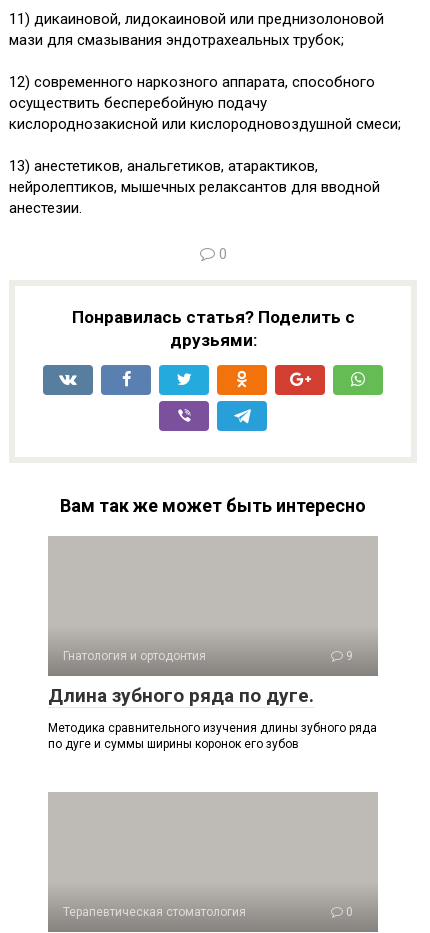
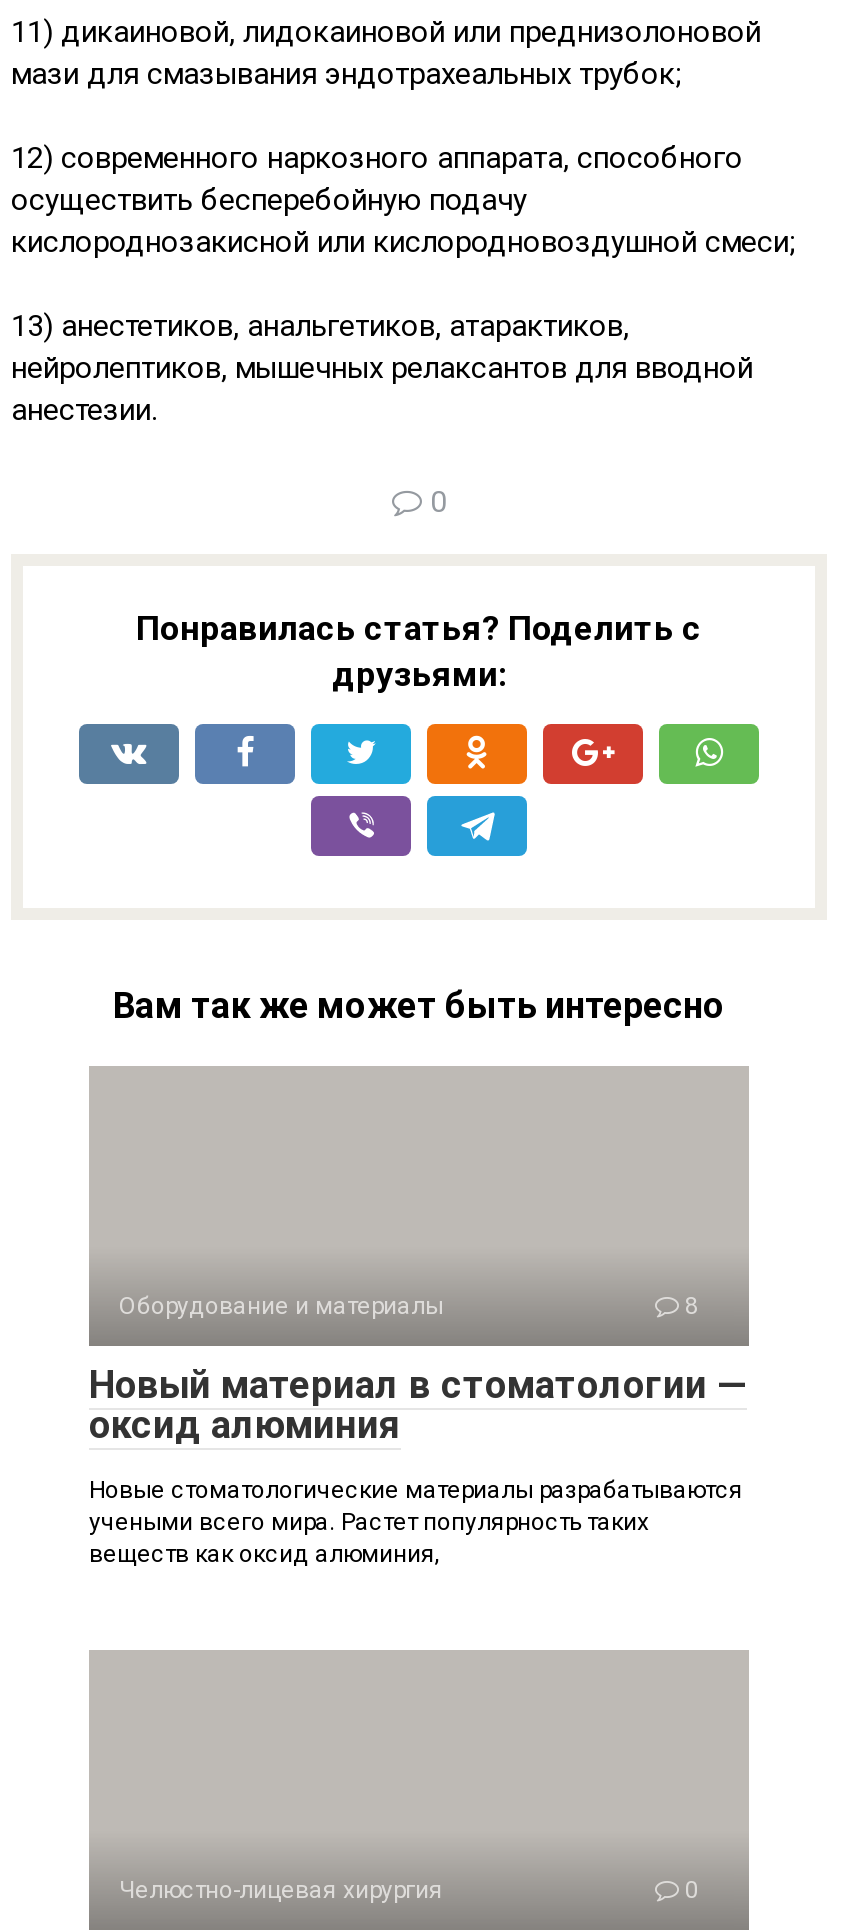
- Гнатология и ортодонтия
- 9
+ Оборудование и материалы
+ 8

- Длина зубного ряда по дуге.
+ Новый материал в стоматологии —
+ оксид алюминия

- Методика сравнительного изучения длины зубного ряда
- по дуге и суммы ширины коронок его зубов
+ Новые стоматологические материалы разрабатываются
+ учеными всего мира. Растет популярность таких
+ веществ как оксид алюминия,

- Терапевтическая стоматология
+ Челюстно-лицевая хирургия
